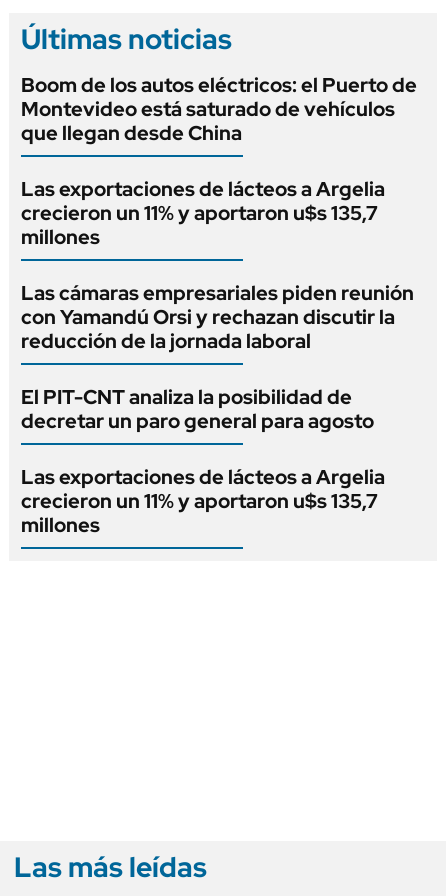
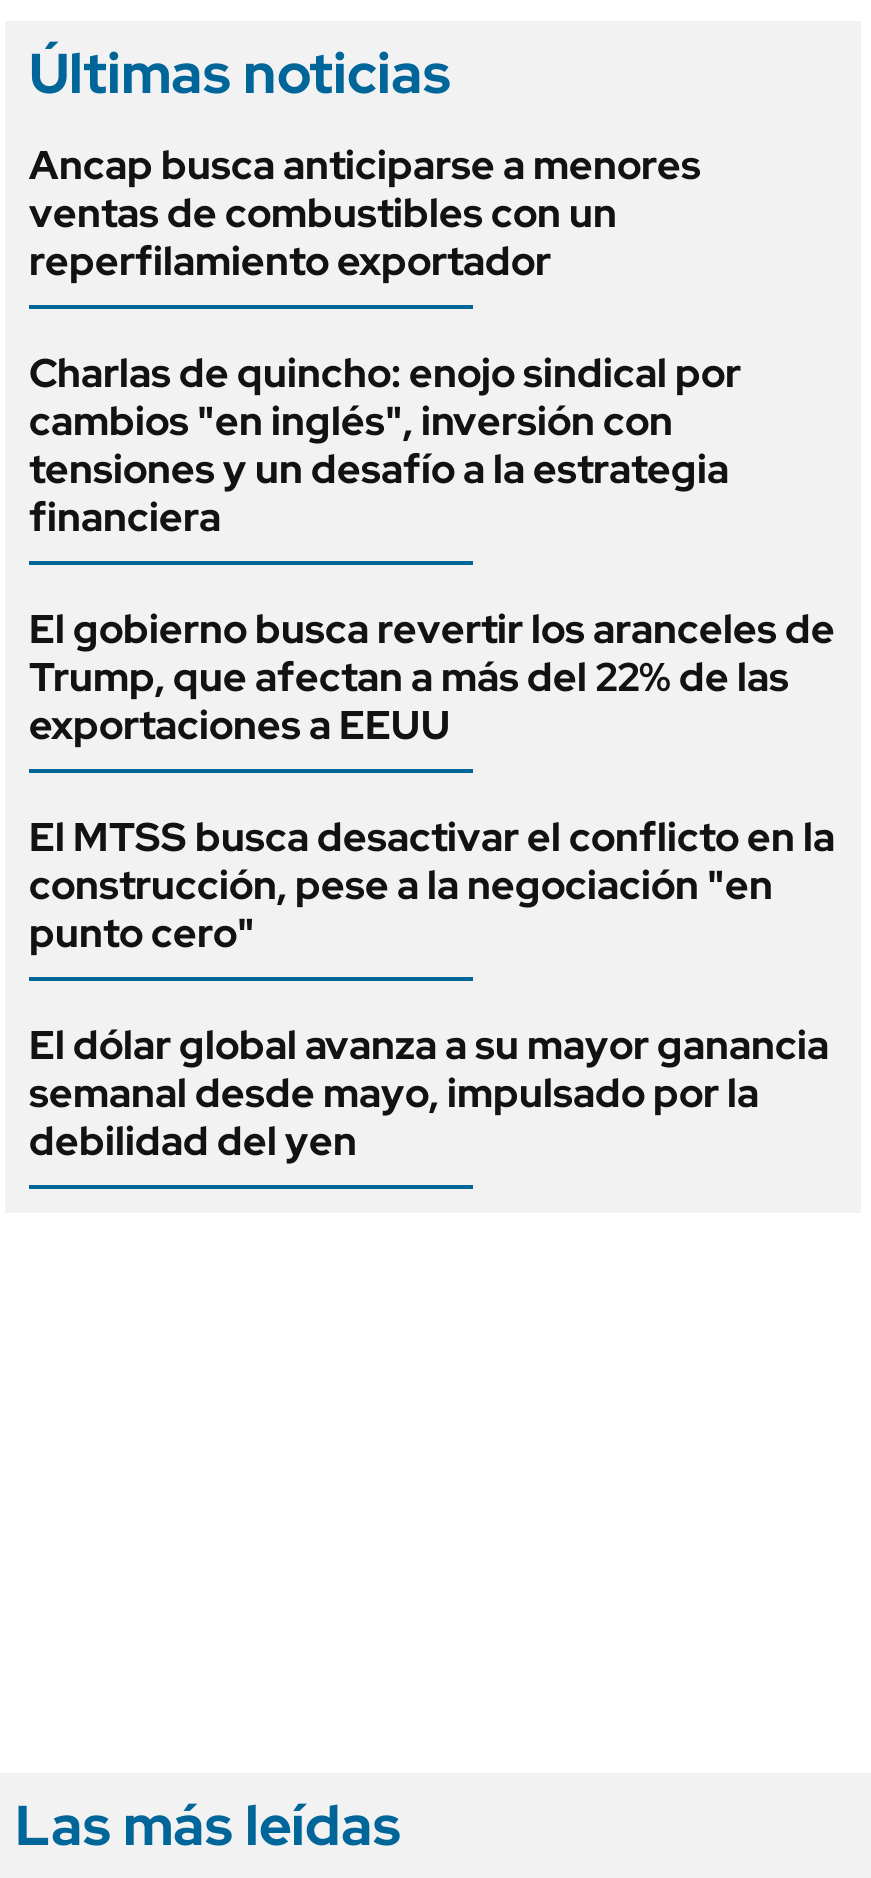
- Boom de los autos eléctricos: el Puerto de
- Montevideo está saturado de vehículos
- que llegan desde China
+ Ancap busca anticiparse a menores
+ ventas de combustibles con un
+ reperfilamiento exportador

- Las exportaciones de lácteos a Argelia
- crecieron un 11% y aportaron u$s 135,7
- millones
+ Charlas de quincho: enojo sindical por
+ cambios "en inglés", inversión con
+ tensiones y un desafío a la estrategia
+ financiera

- Las cámaras empresariales piden reunión
- con Yamandú Orsi y rechazan discutir la
- reducción de la jornada laboral
+ El gobierno busca revertir los aranceles de
+ Trump, que afectan a más del 22% de las
+ exportaciones a EEUU

- El PIT-CNT analiza la posibilidad de
- decretar un paro general para agosto
+ El MTSS busca desactivar el conflicto en la
+ construcción, pese a la negociación "en
+ punto cero"

- Las exportaciones de lácteos a Argelia
- crecieron un 11% y aportaron u$s 135,7
- millones
+ El dólar global avanza a su mayor ganancia
+ semanal desde mayo, impulsado por la
+ debilidad del yen
